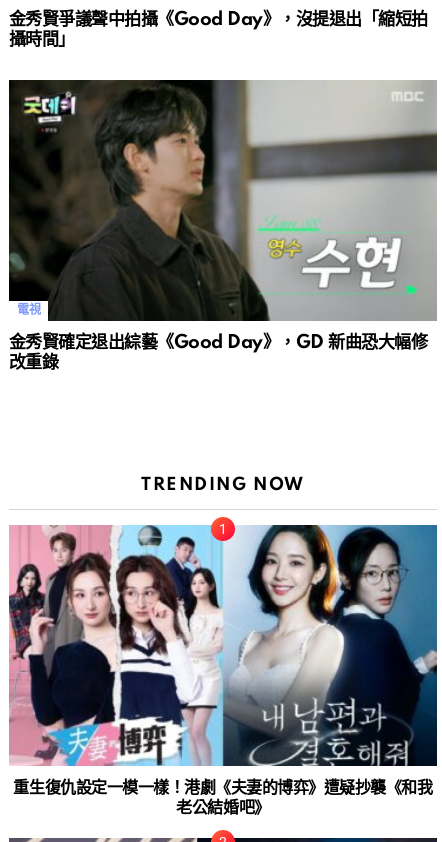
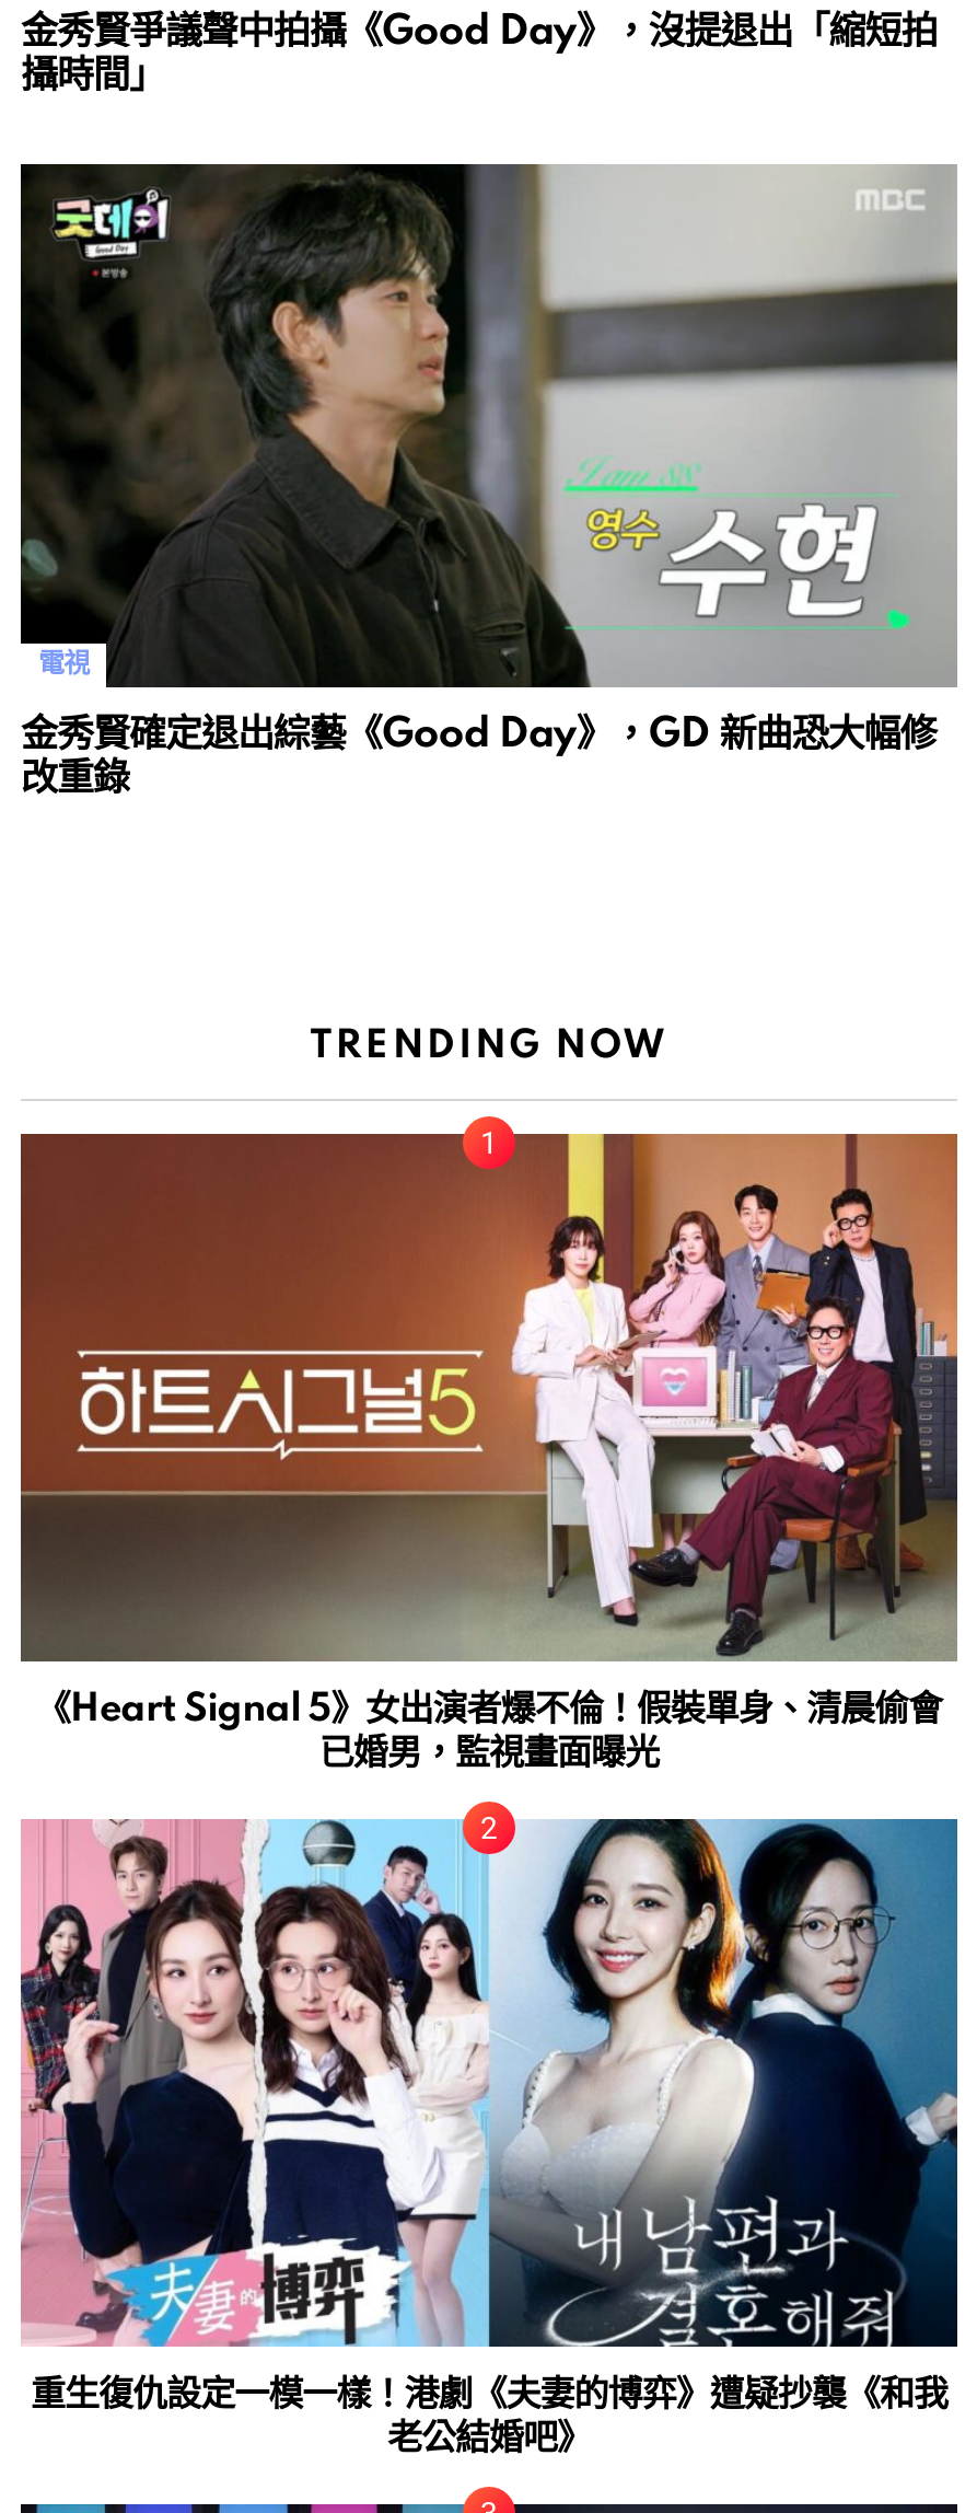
+ [image]
+ 《Heart Signal 5》女出演者爆不倫！假裝單身、清晨偷會
+ 已婚男，監視畫面曝光
